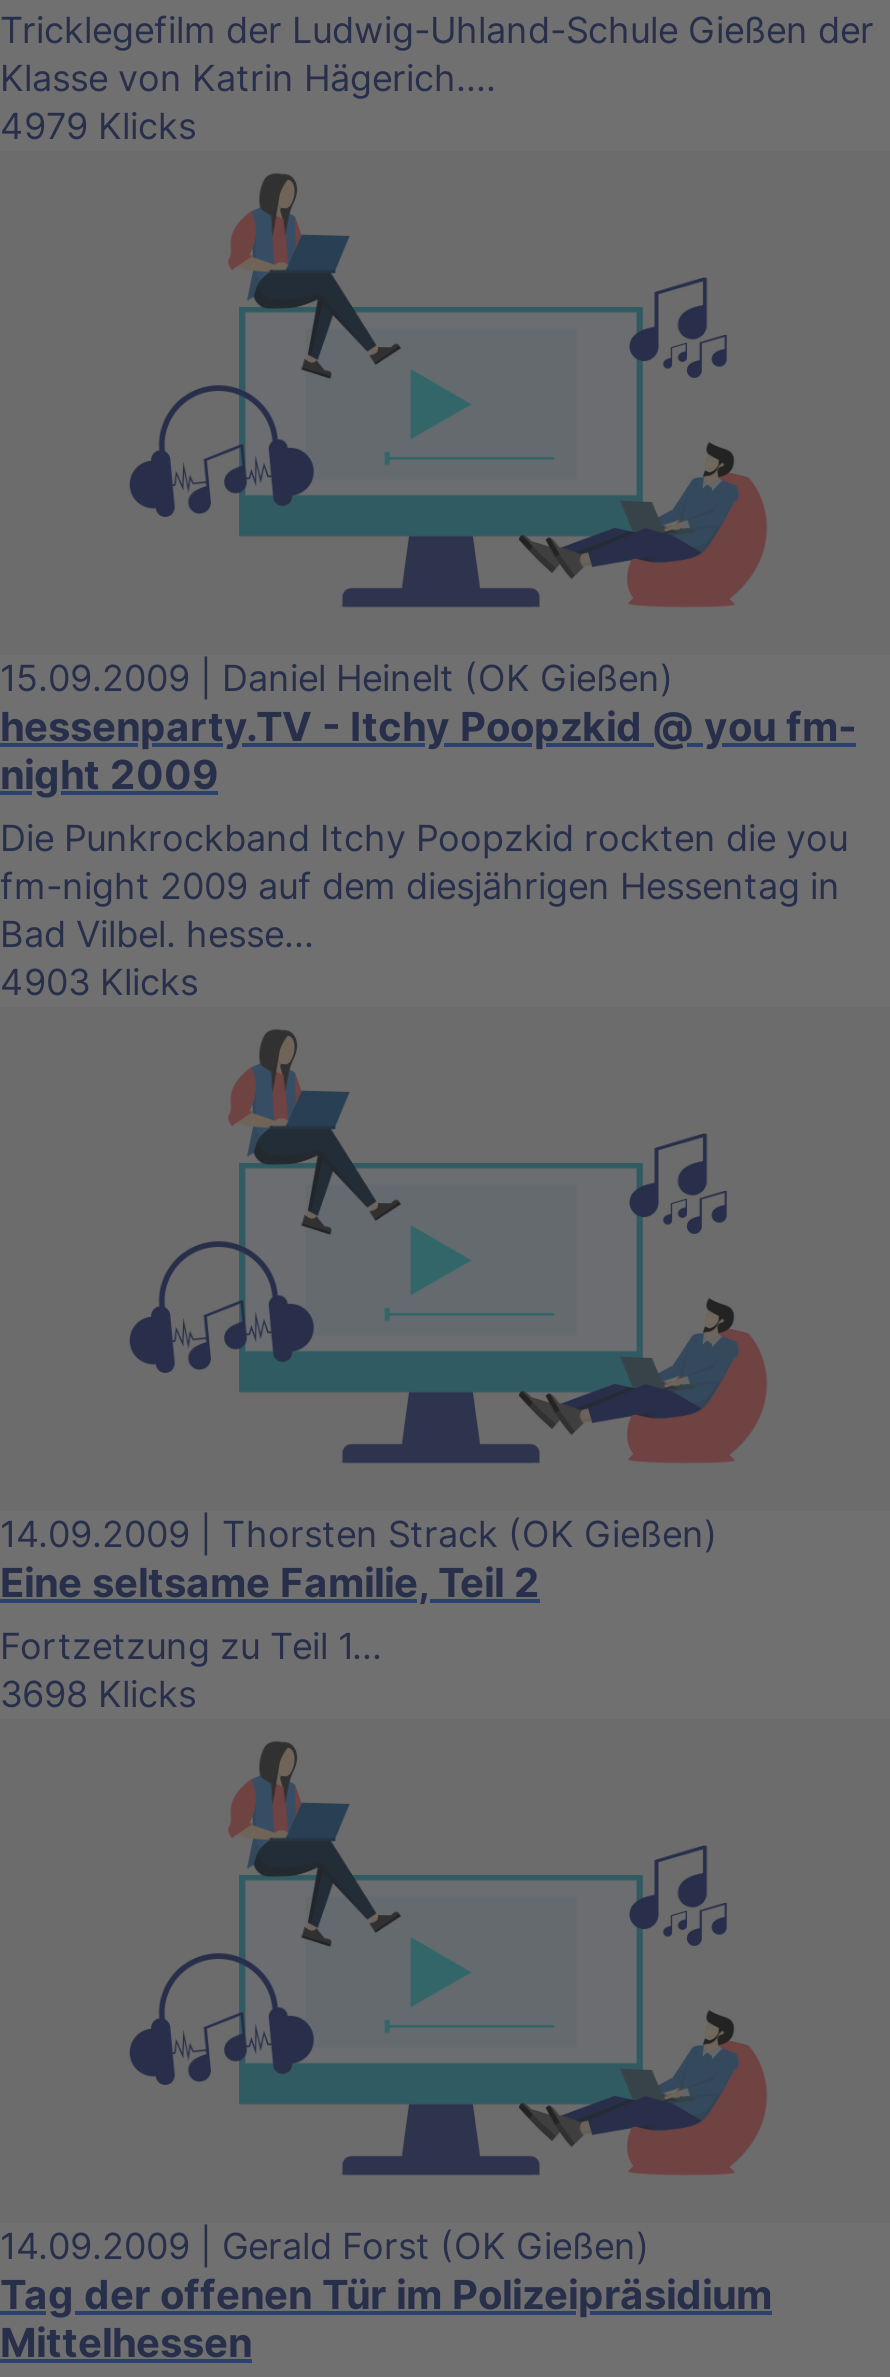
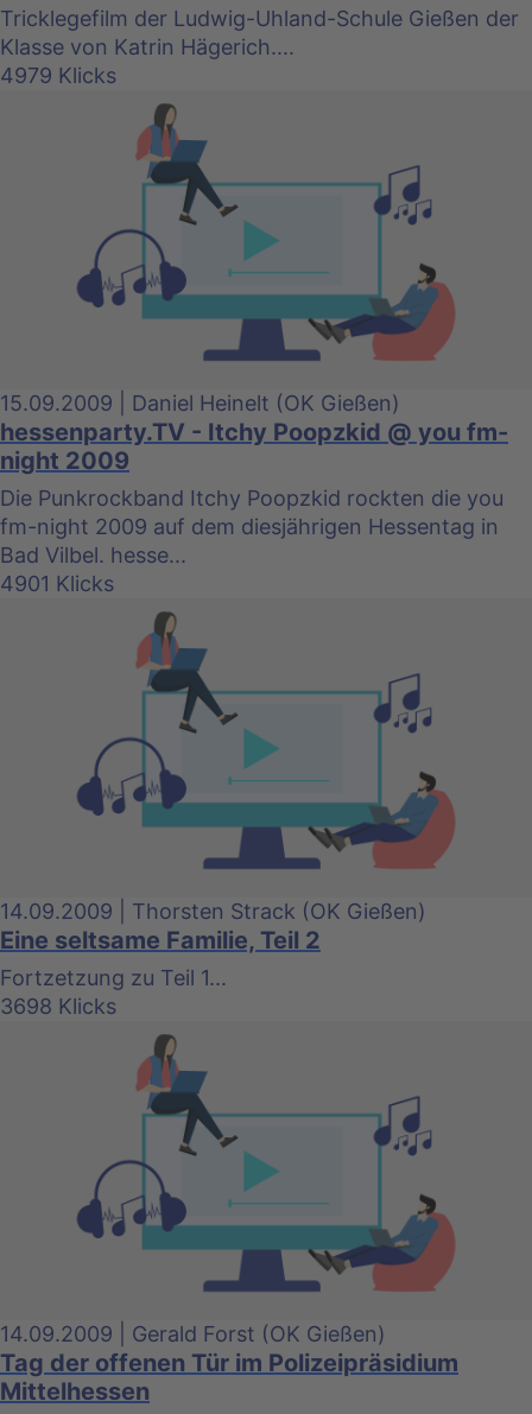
- 4903 Klicks
+ 4901 Klicks
